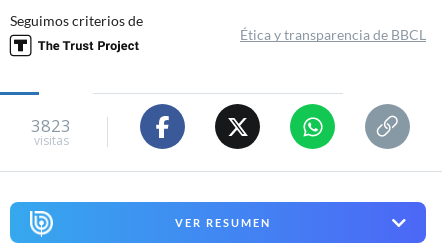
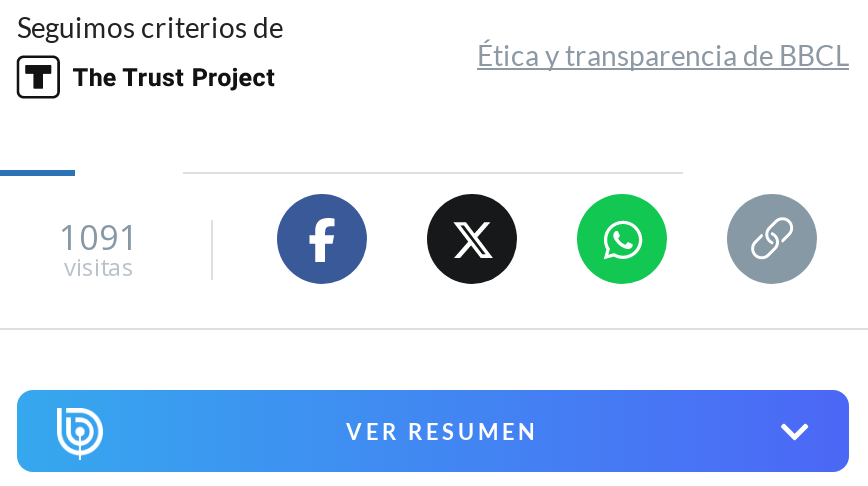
- 3823
+ 1091
